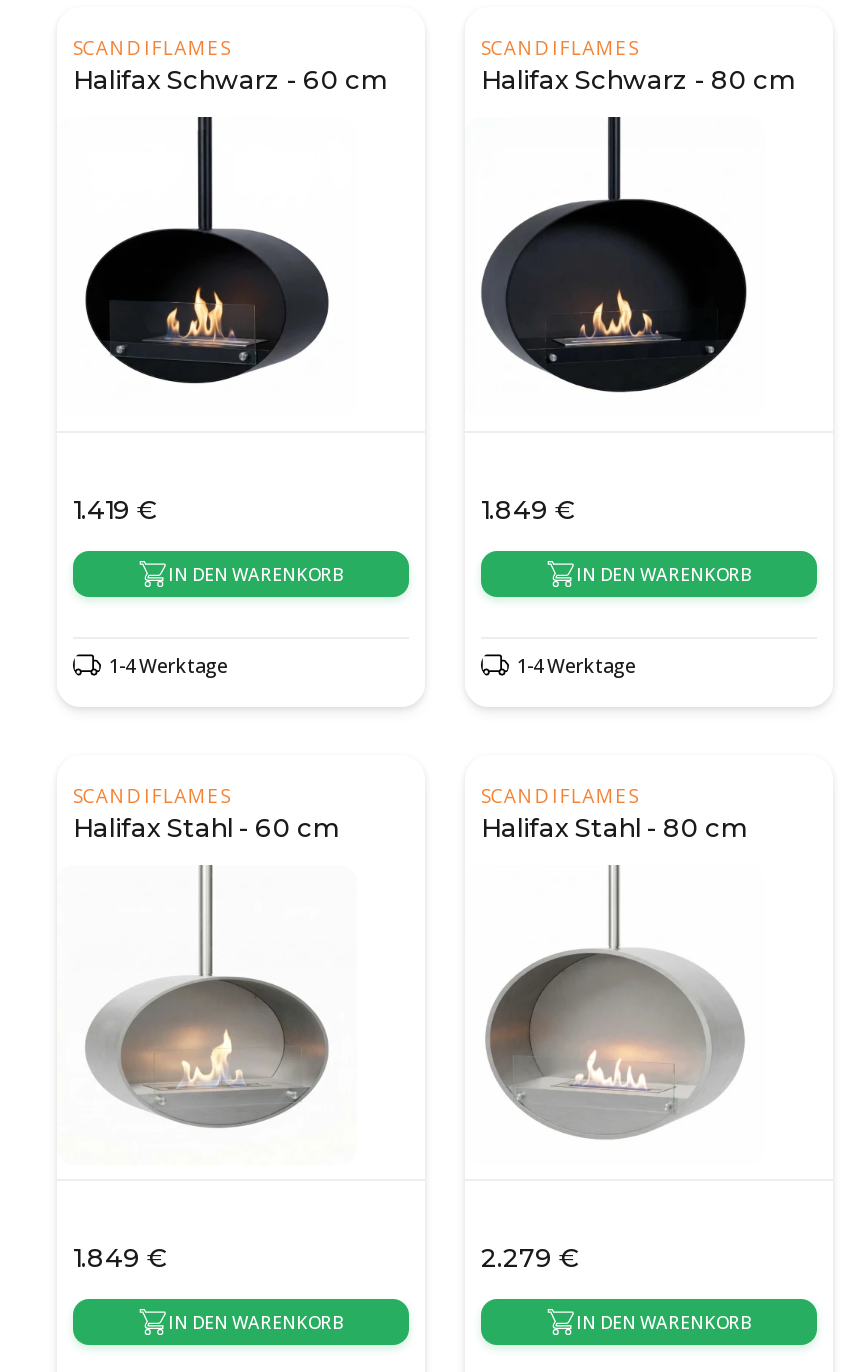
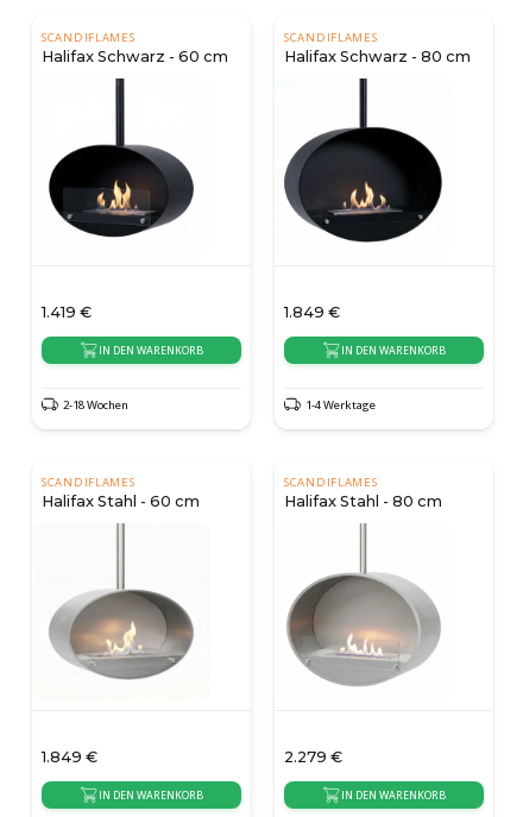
- 1-4 Werktage
+ 2-18 Wochen
